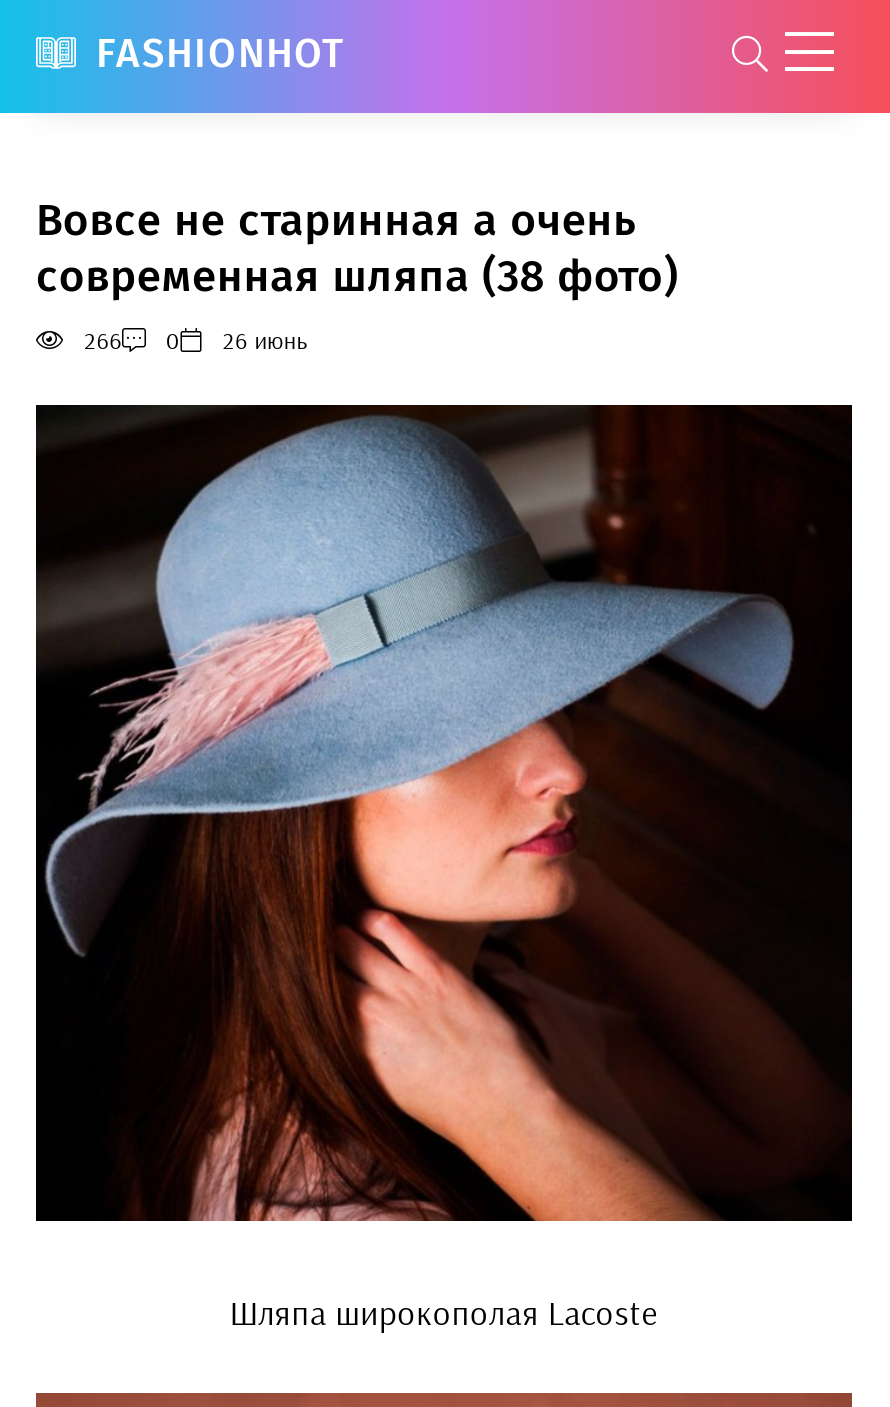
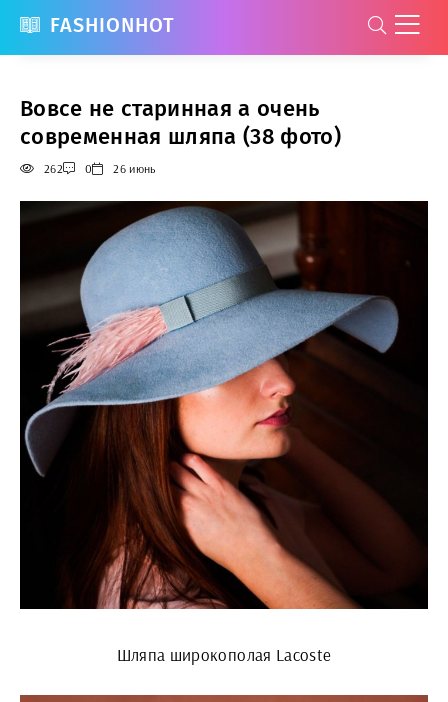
- 266 0 26 июнь
+ 262 0 26 июнь
